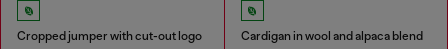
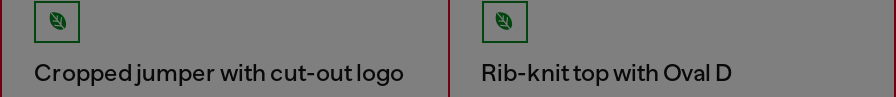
- Cardigan in wool and alpaca blend
+ Rib-knit top with Oval D
